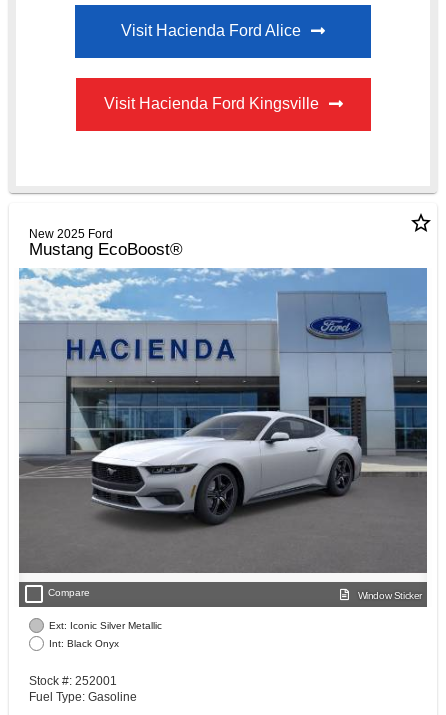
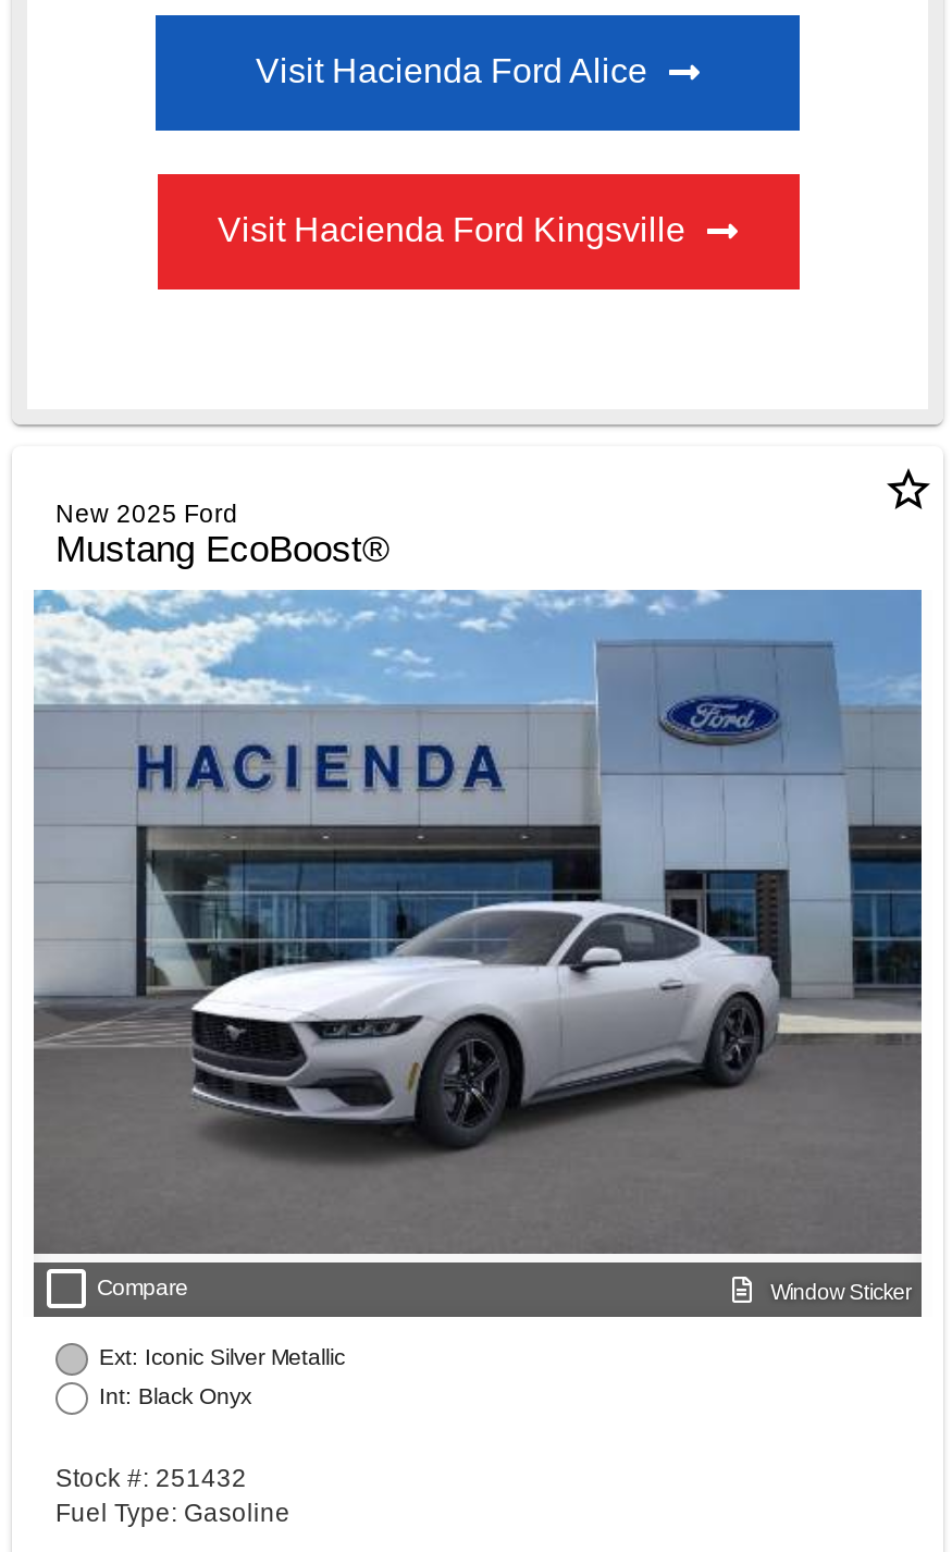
- Stock #: 252001
+ Stock #: 251432
